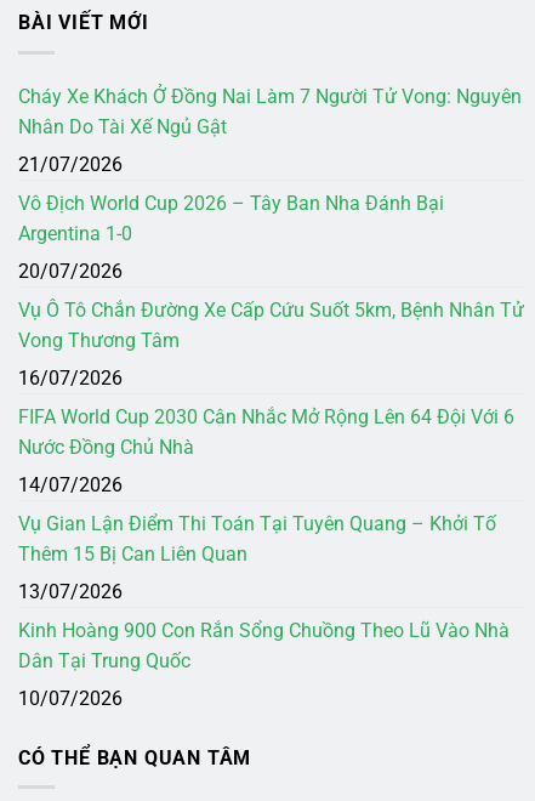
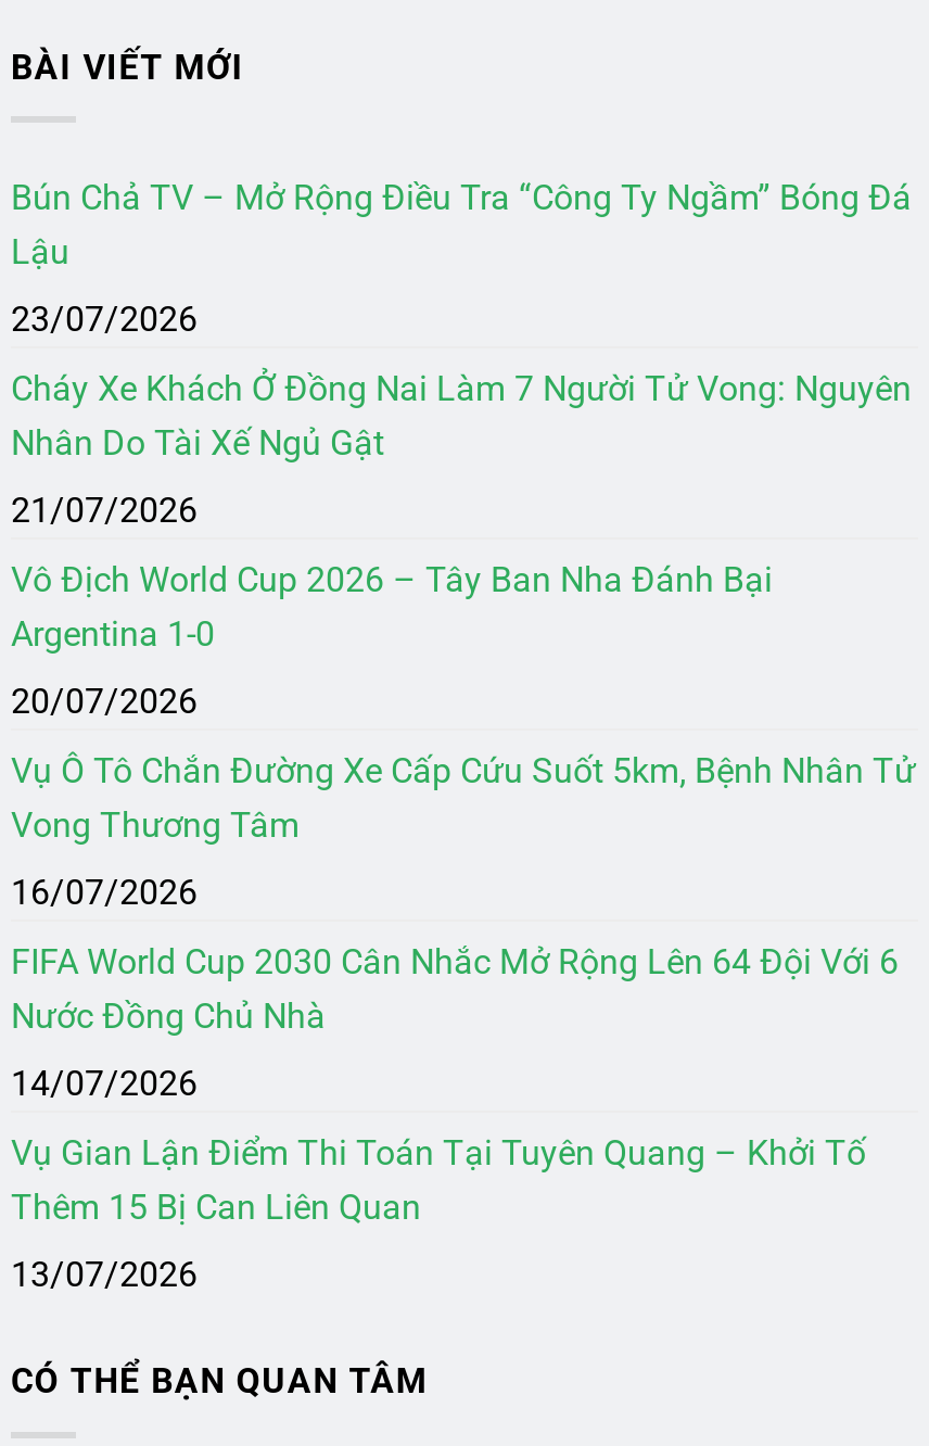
+ Bún Chả TV – Mở Rộng Điều Tra “Công Ty Ngầm” Bóng Đá
+ Lậu
+ 23/07/2026

moved down: Cháy Xe Khách Ở Đồng Nai Làm 7 Người Tử Vong: Nguyên | Nhân Do Tài Xế Ngủ Gật | 21/07/2026 | ... | Thêm 15 Bị Can Liên Quan | 13/07/2026

- Kinh Hoàng 900 Con Rắn Sổng Chuồng Theo Lũ Vào Nhà
- Dân Tại Trung Quốc
- 10/07/2026
